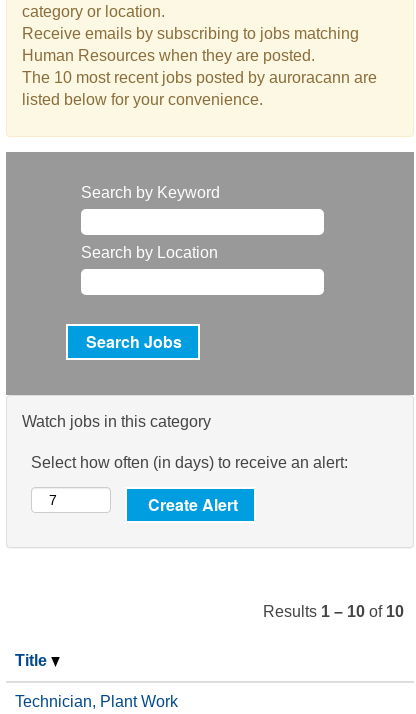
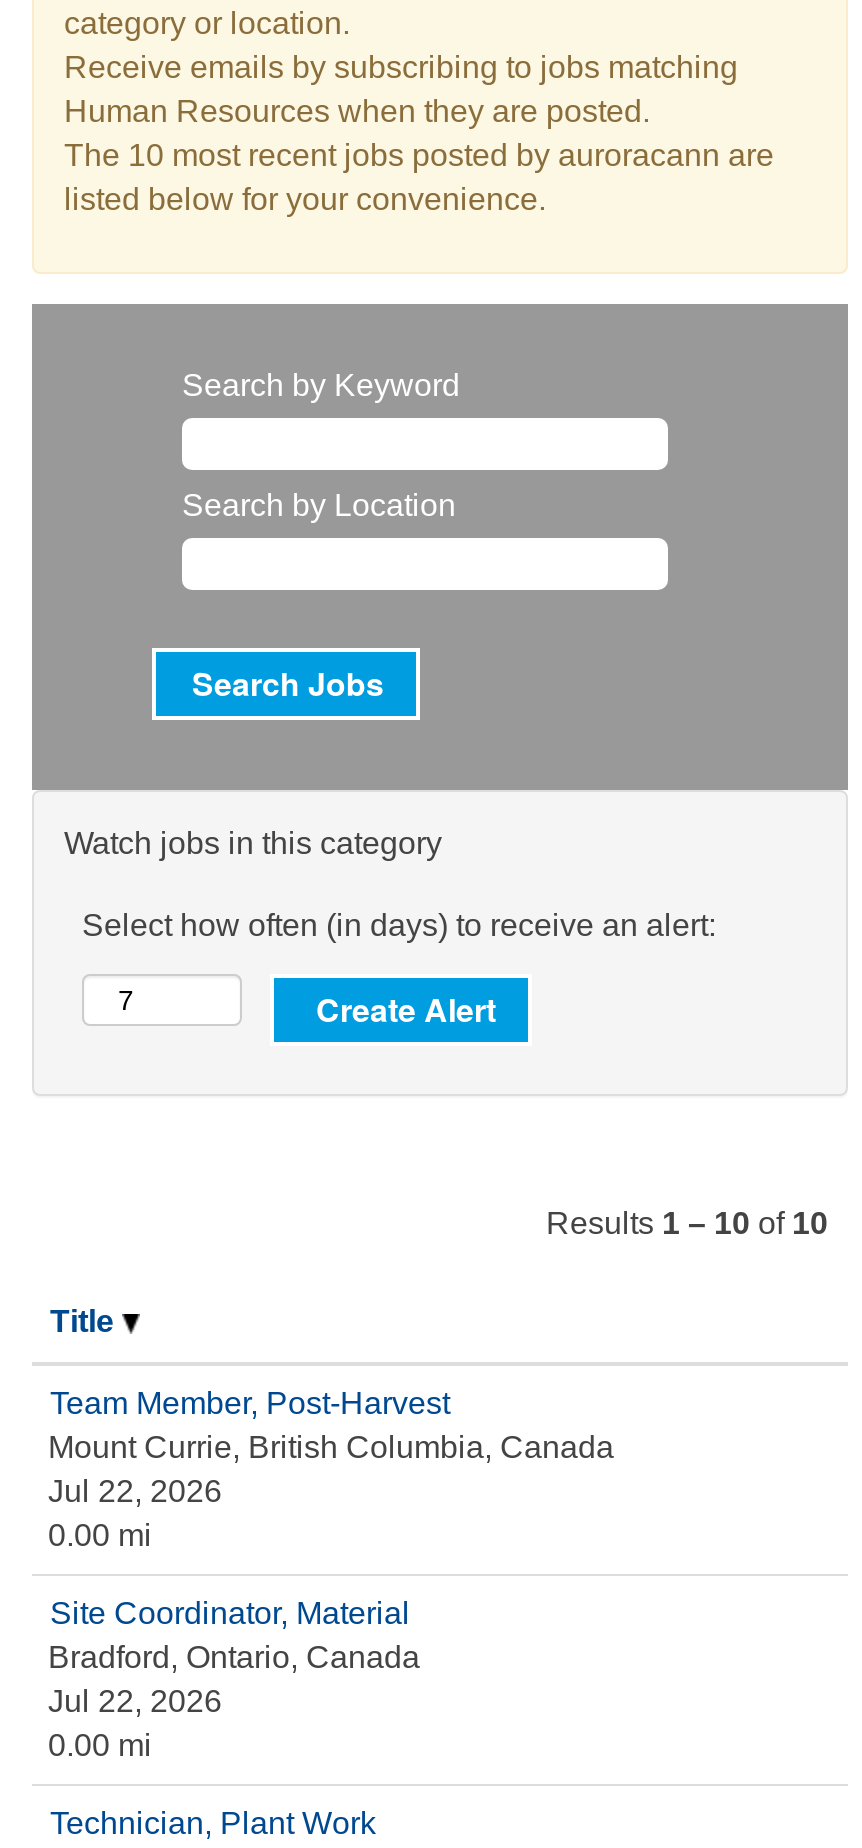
+ Team Member, Post-Harvest
+ Mount Currie, British Columbia, Canada
+ Jul 22, 2026
+ 0.00 mi
+ Site Coordinator, Material
+ Bradford, Ontario, Canada
+ Jul 22, 2026
+ 0.00 mi
